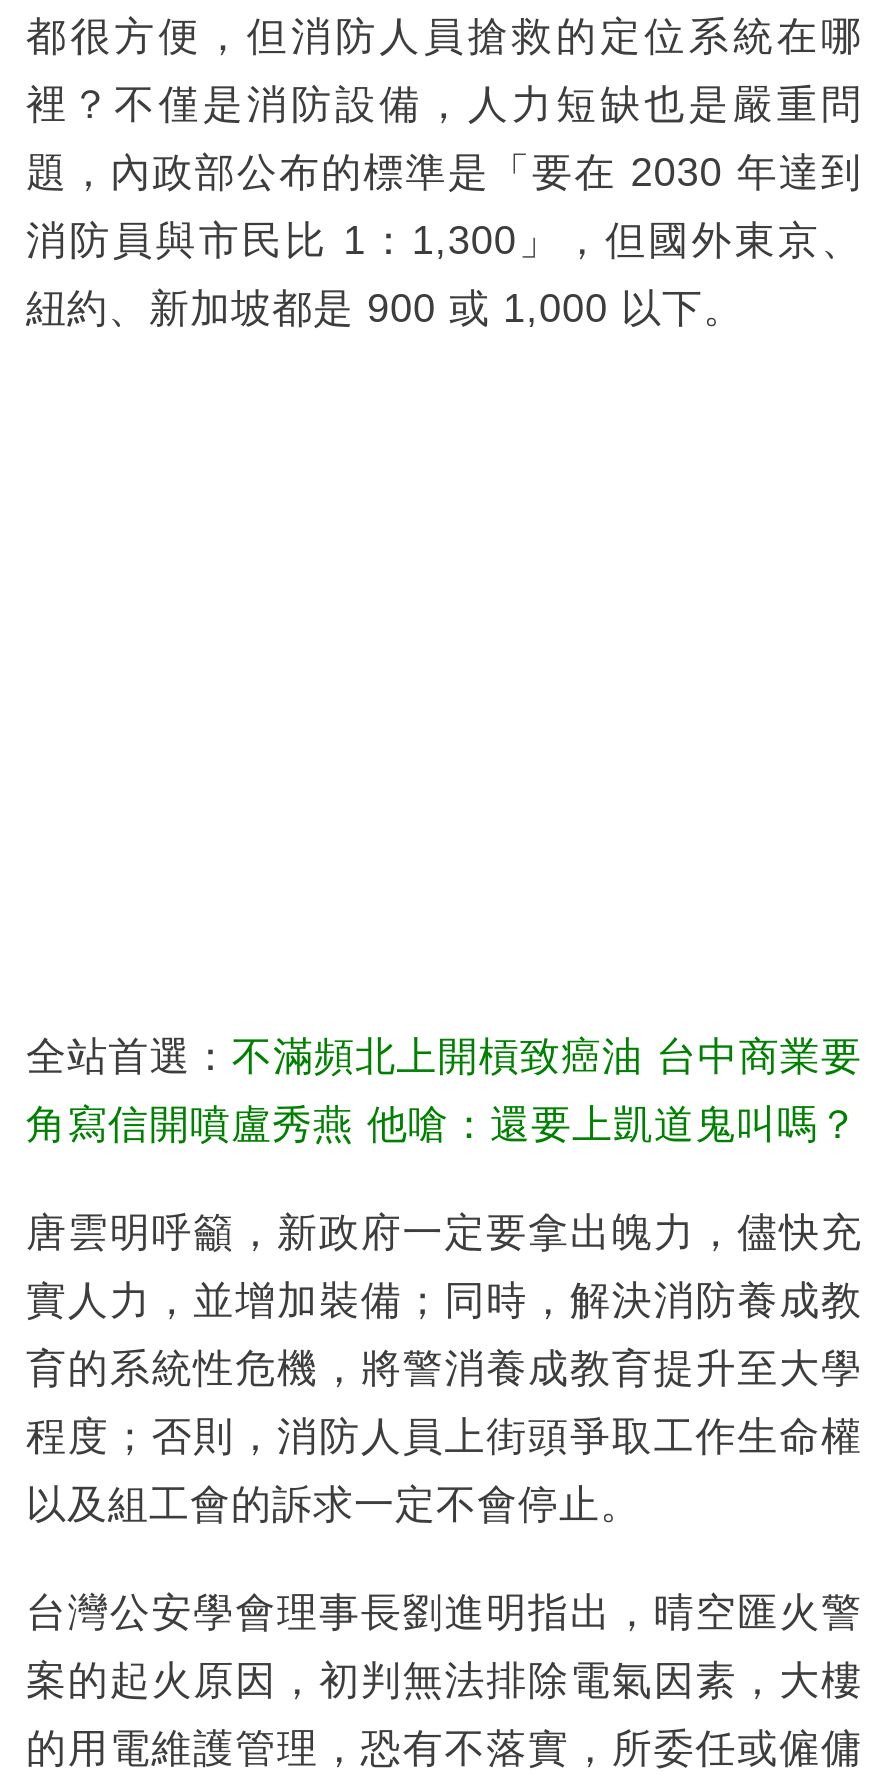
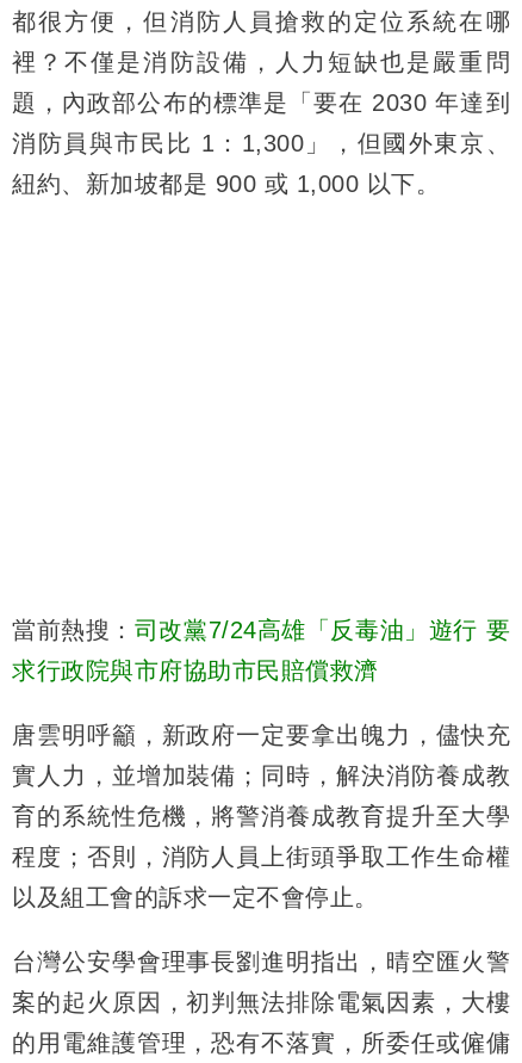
- 全站首選：不滿頻北上開槓致癌油 台中商業要
+ 當前熱搜：司改黨7/24高雄「反毒油」遊行 要

- 角寫信開噴盧秀燕 他嗆：還要上凱道鬼叫嗎？
+ 求行政院與市府協助市民賠償救濟
